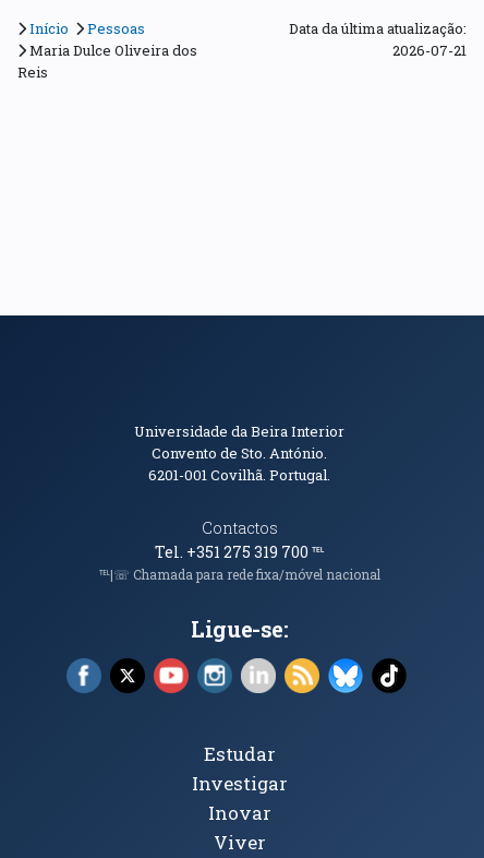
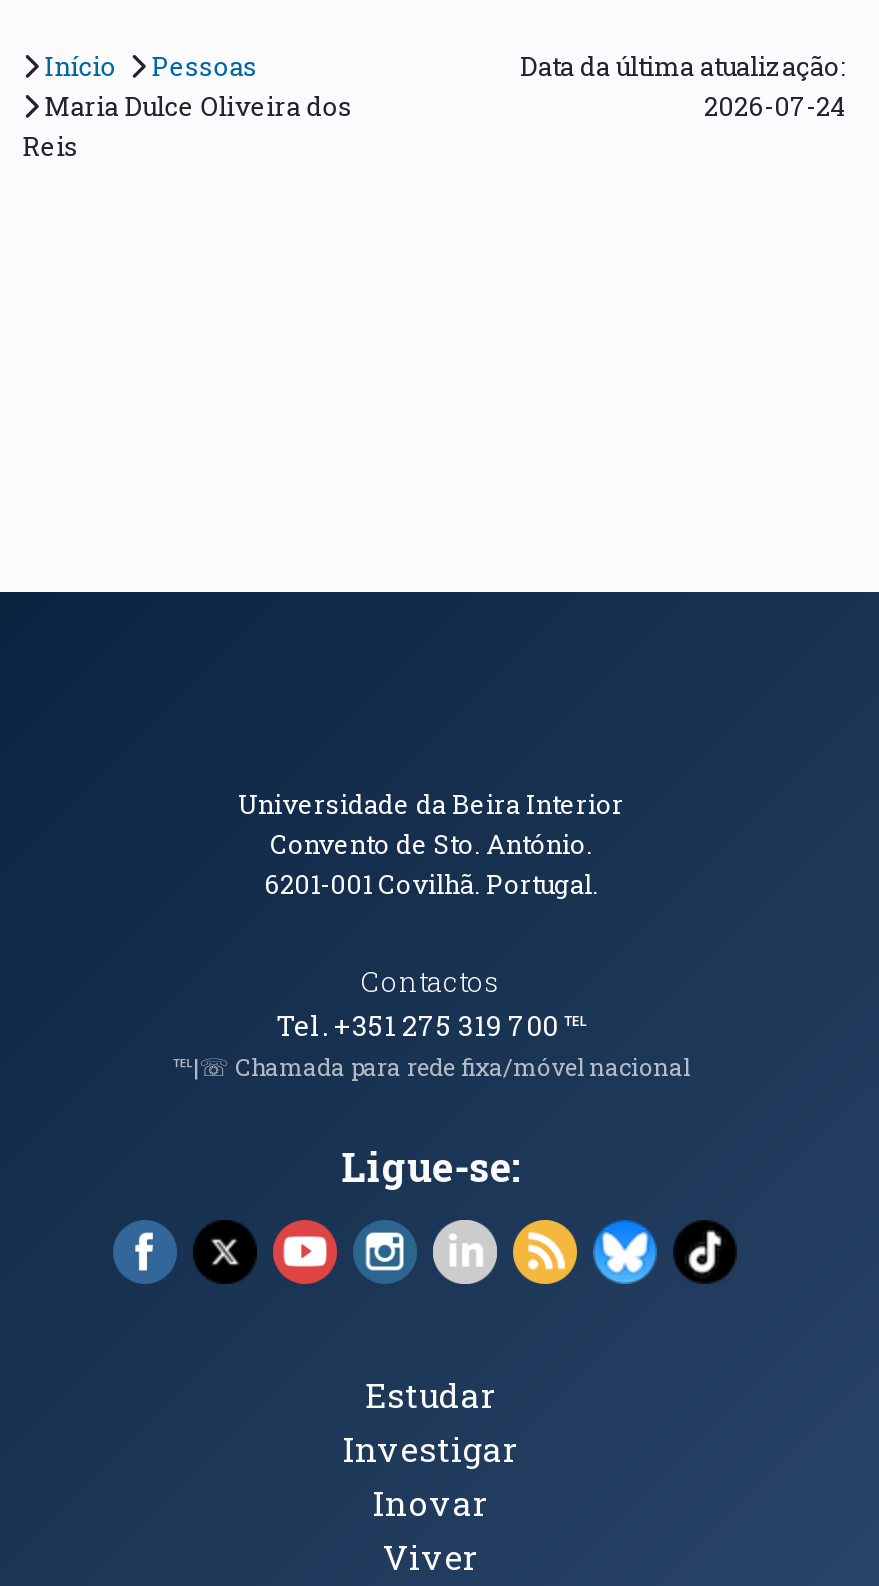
- 2026-07-21
+ 2026-07-24
